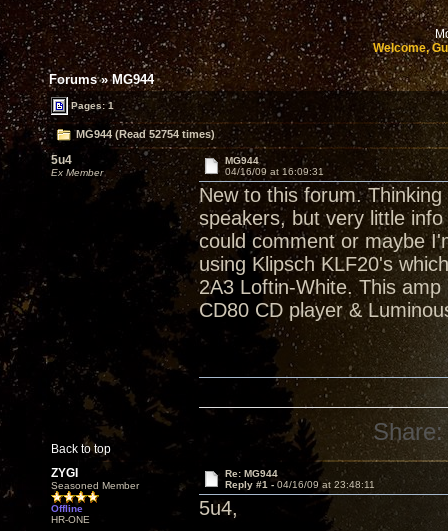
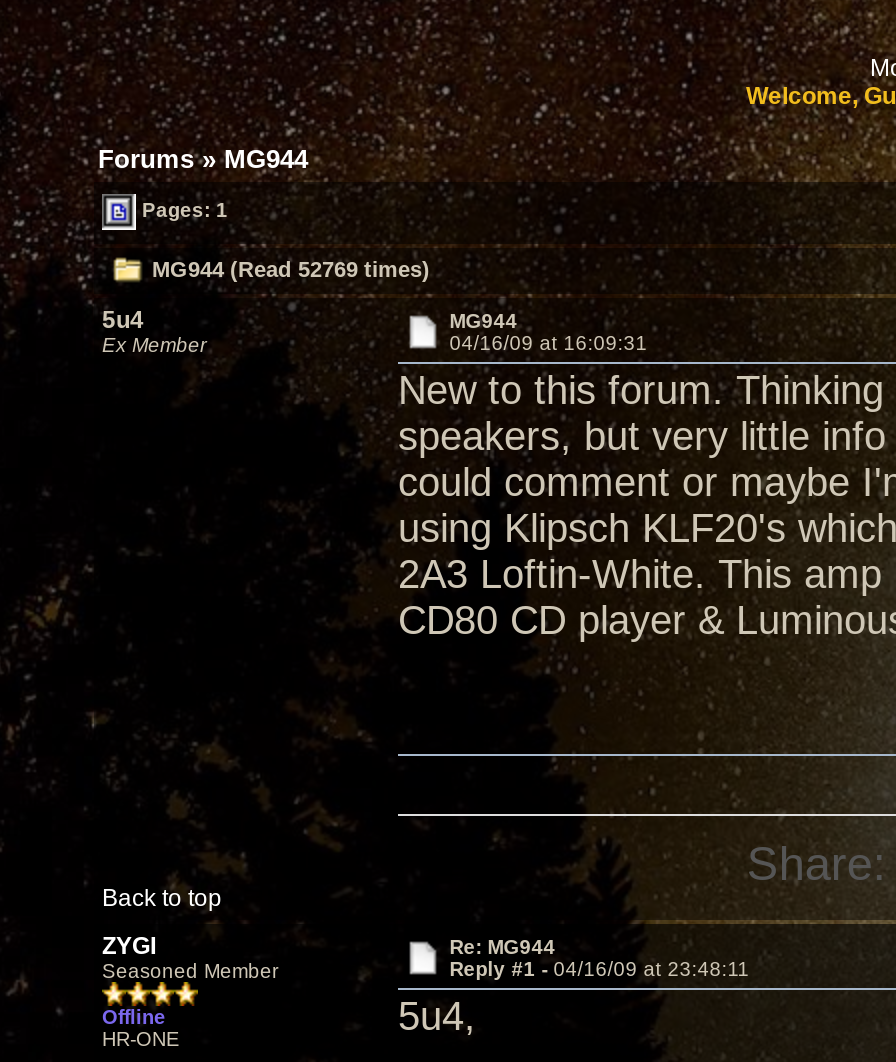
- MG944 (Read 52754 times)
+ MG944 (Read 52769 times)
